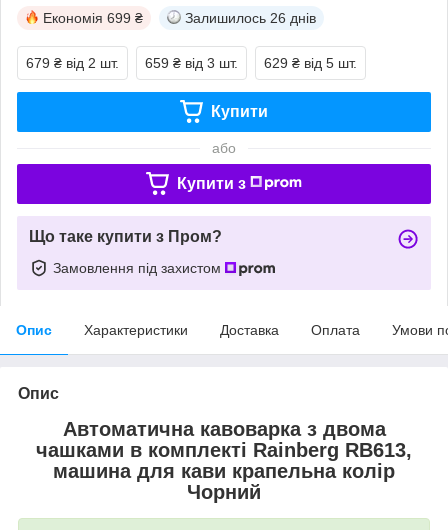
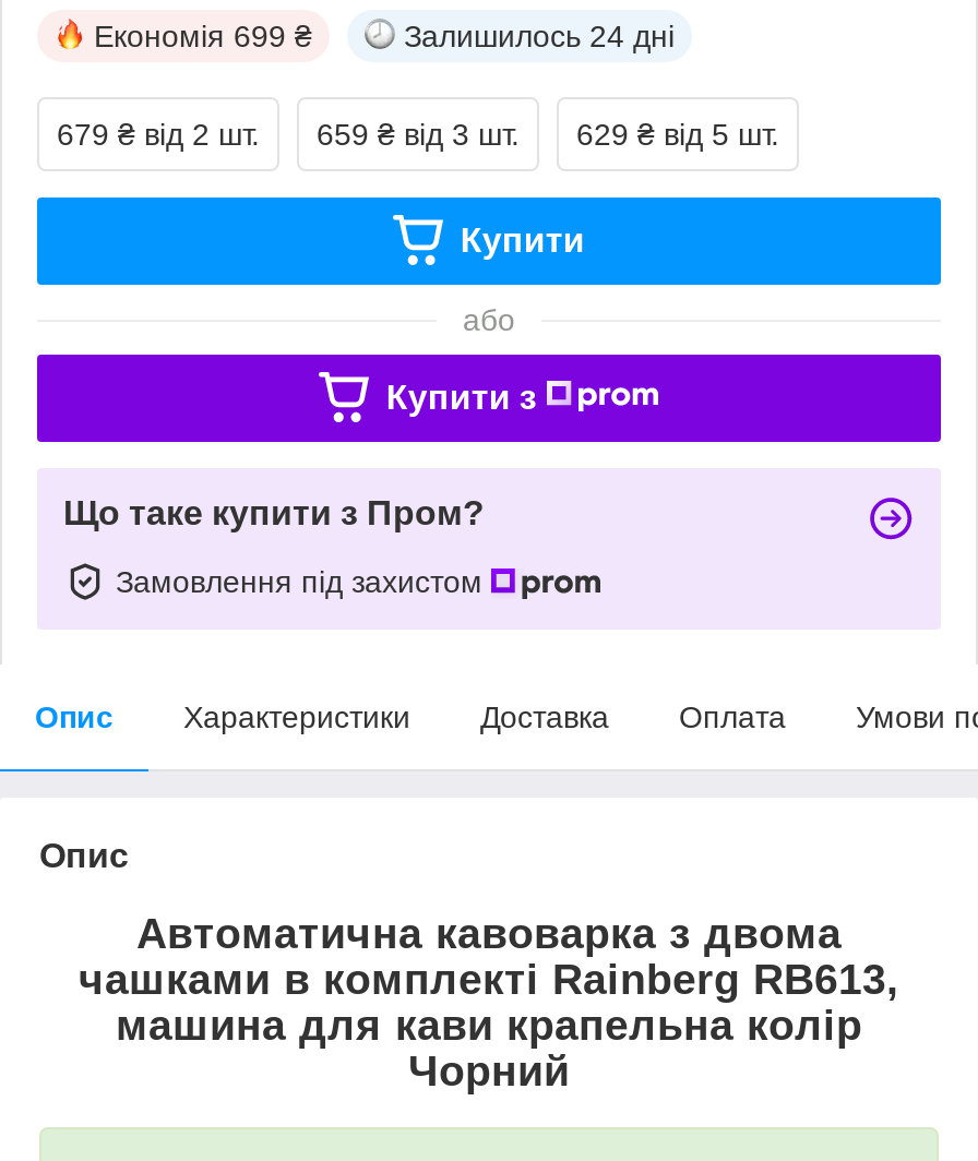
- Залишилось 26 днів
+ Залишилось 24 дні
